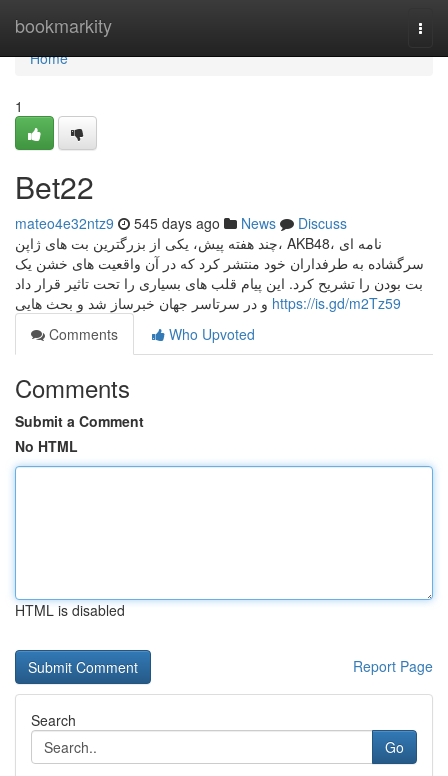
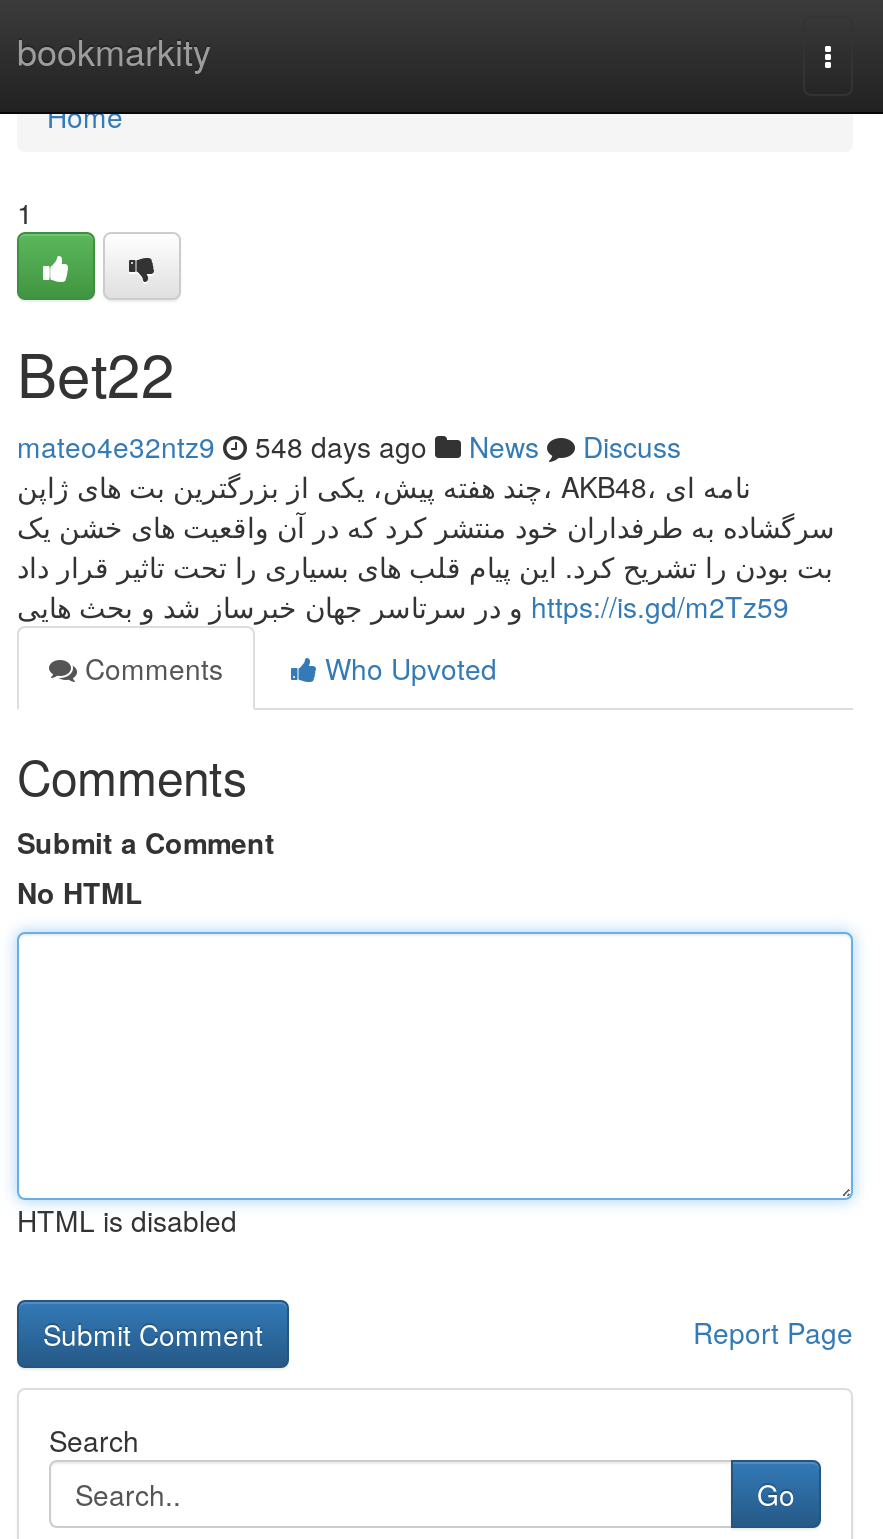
- mateo4e32ntz9 545 days ago News Discuss
+ mateo4e32ntz9 548 days ago News Discuss
